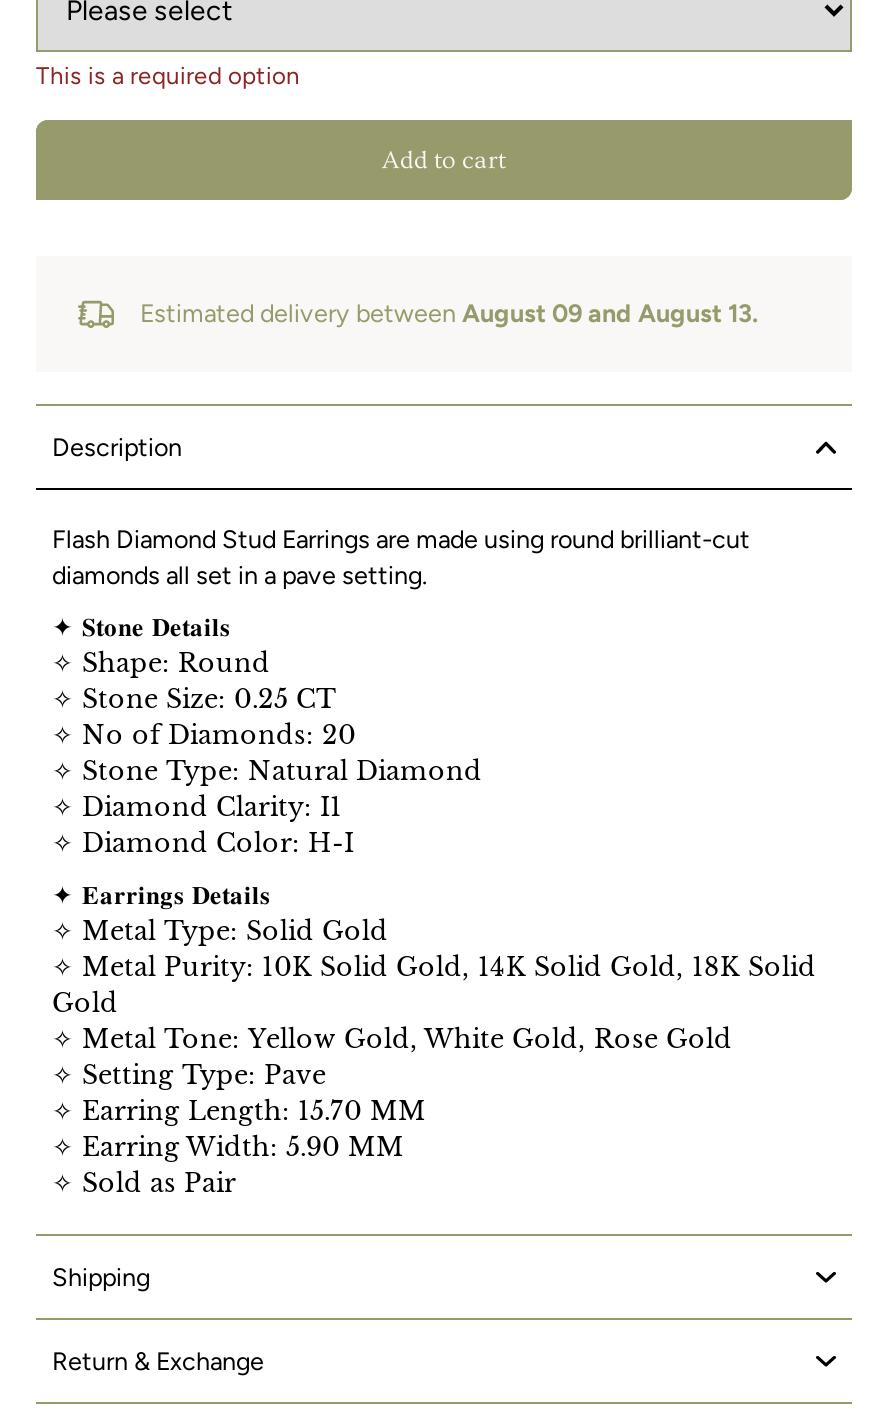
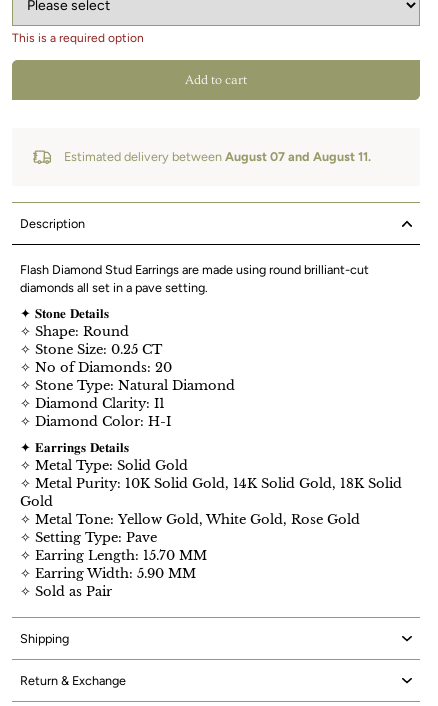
- Estimated delivery between August 09 and August 13.
+ Estimated delivery between August 07 and August 11.
